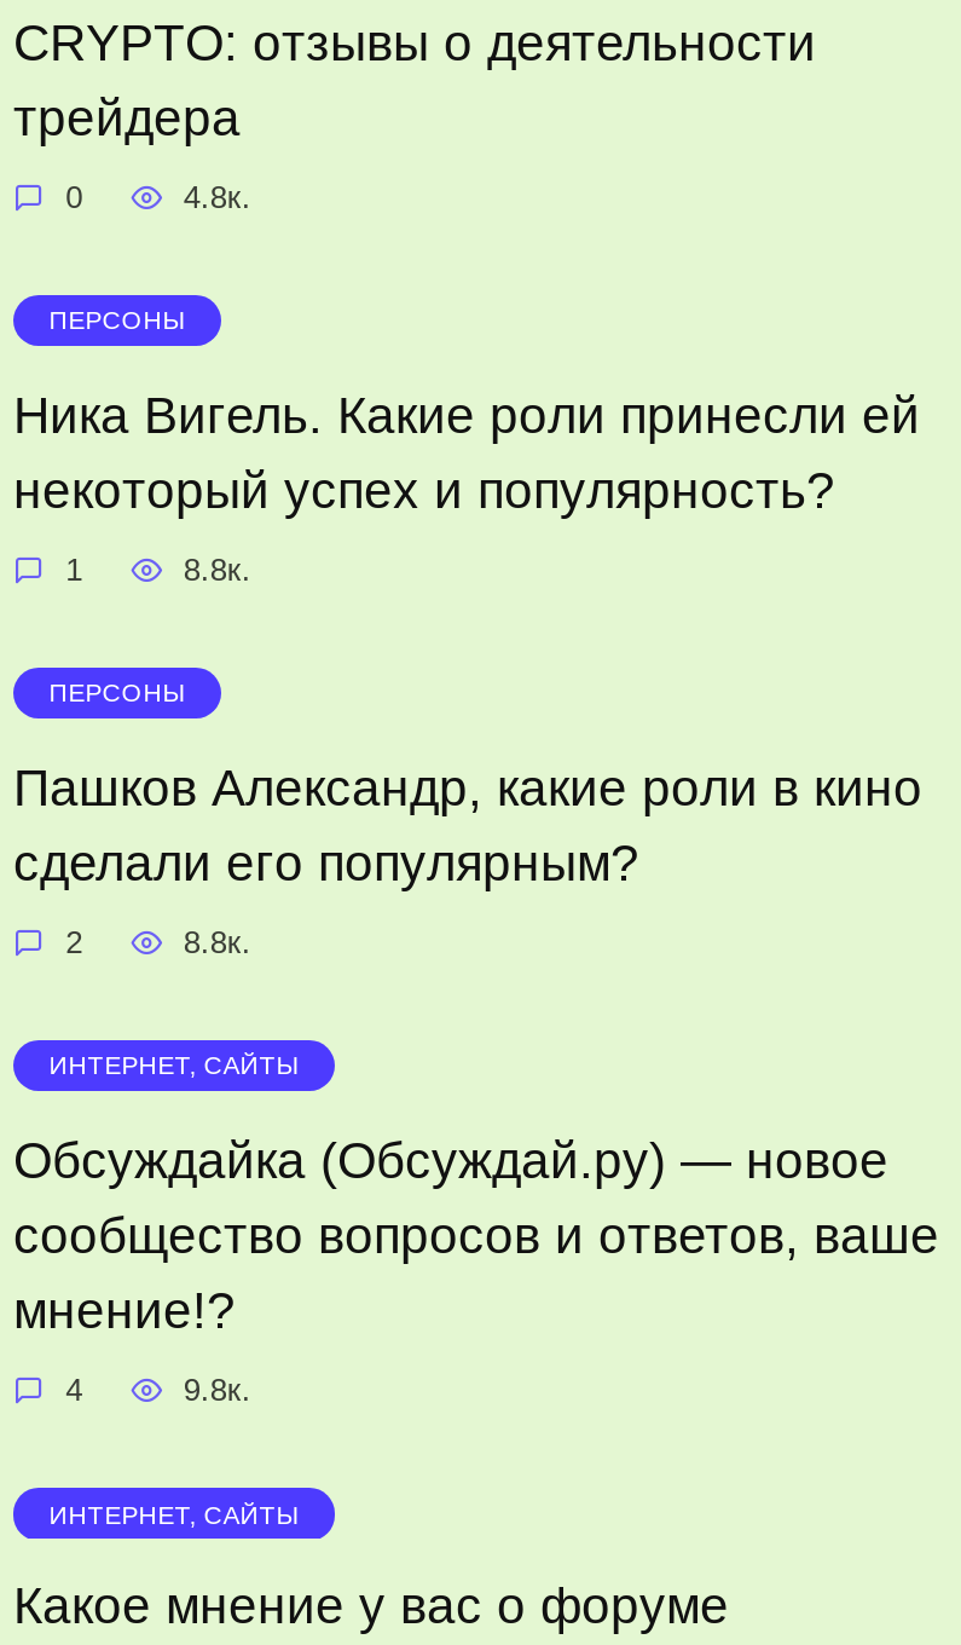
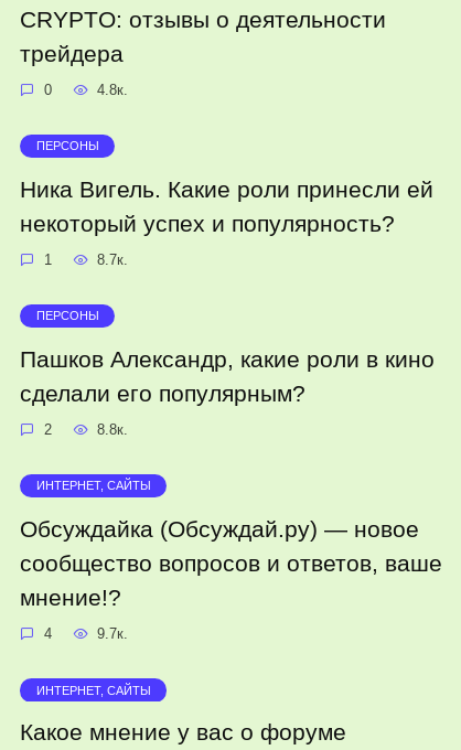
- 8.8к.
+ 8.7к.

- 9.8к.
+ 9.7к.
